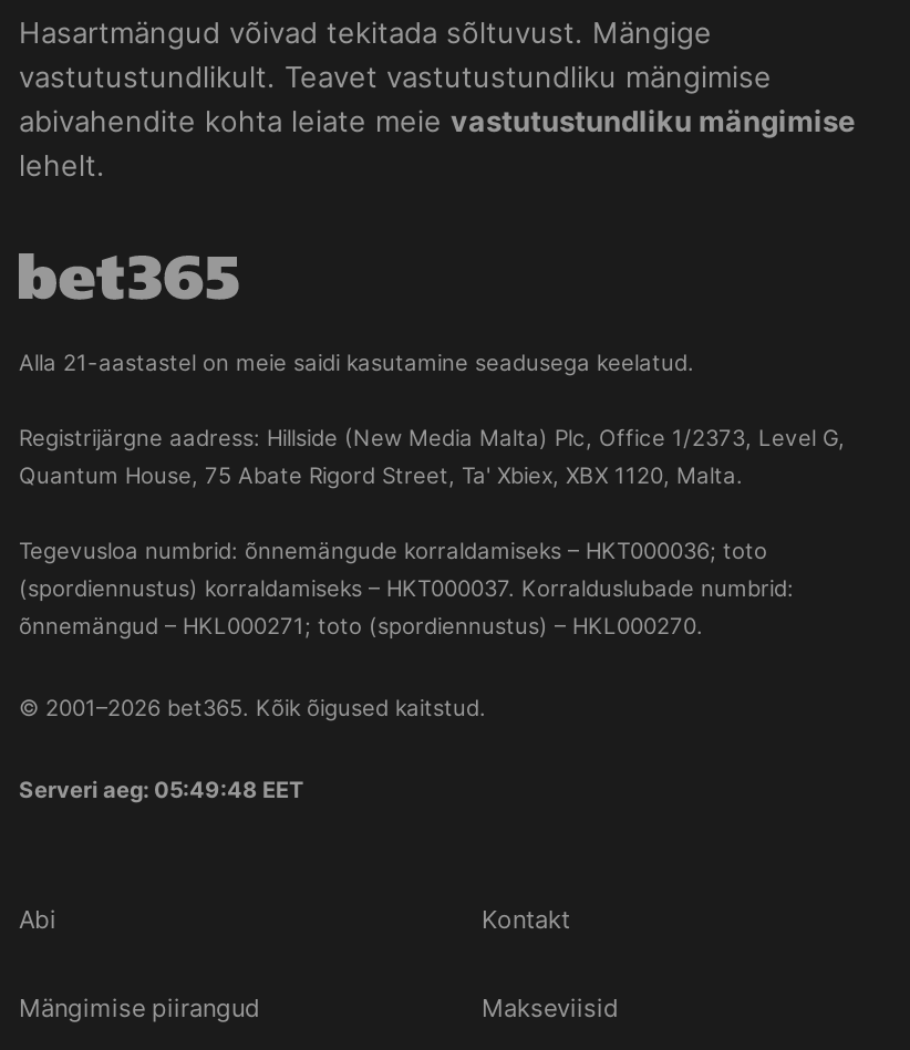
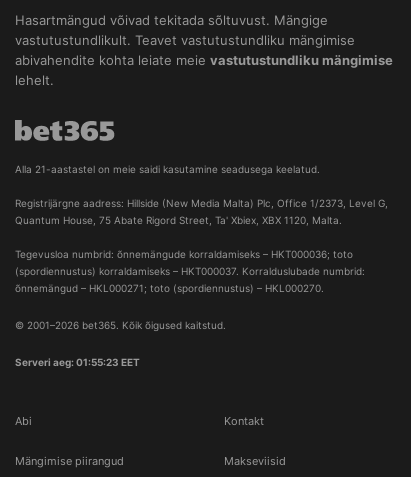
- Serveri aeg: 05:49:48 EET
+ Serveri aeg: 01:55:23 EET
